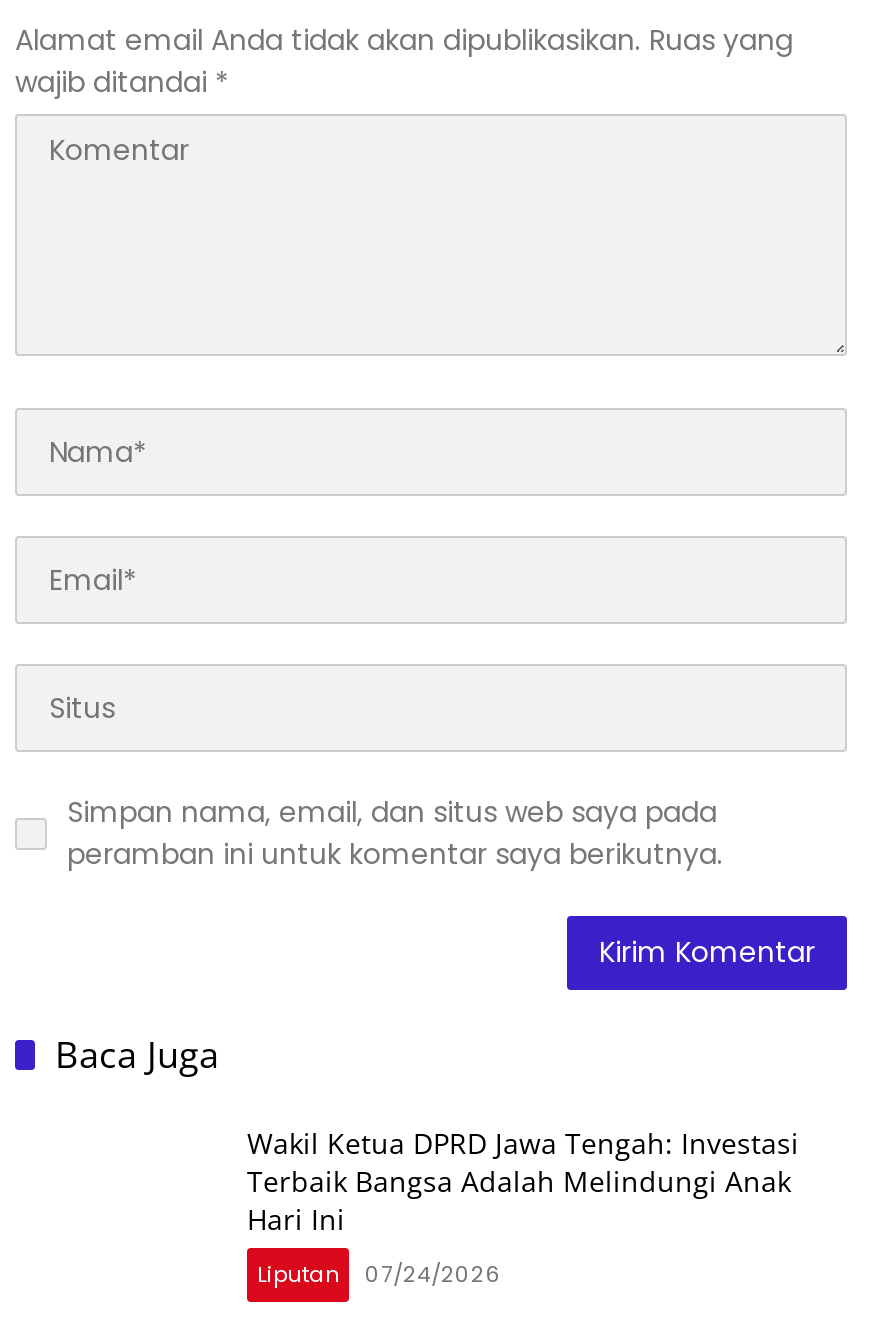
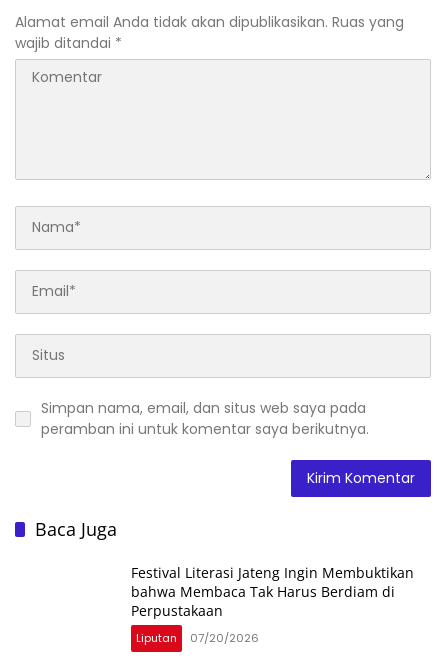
- Wakil Ketua DPRD Jawa Tengah: Investasi
- Terbaik Bangsa Adalah Melindungi Anak
- Hari Ini
+ Festival Literasi Jateng Ingin Membuktikan
+ bahwa Membaca Tak Harus Berdiam di
+ Perpustakaan

- Liputan 07/24/2026
+ Liputan 07/20/2026
